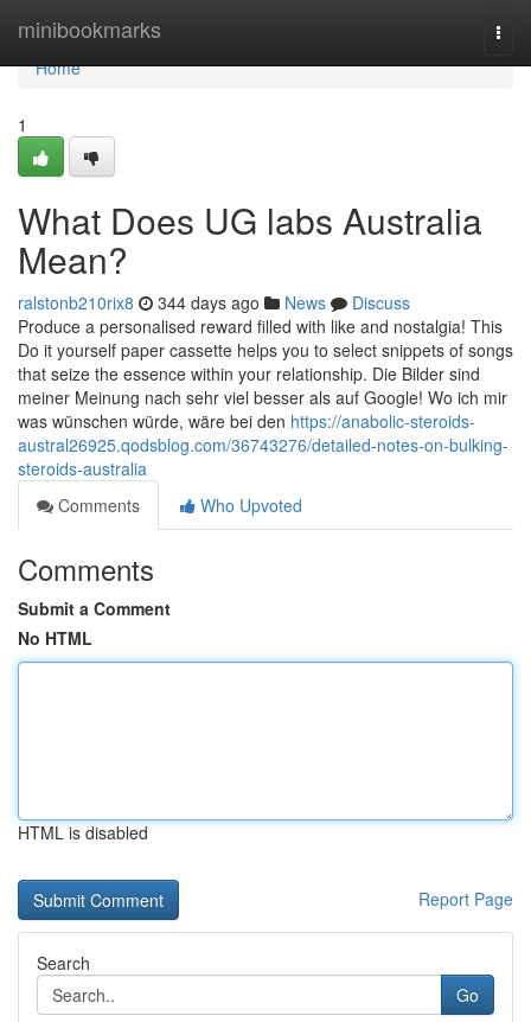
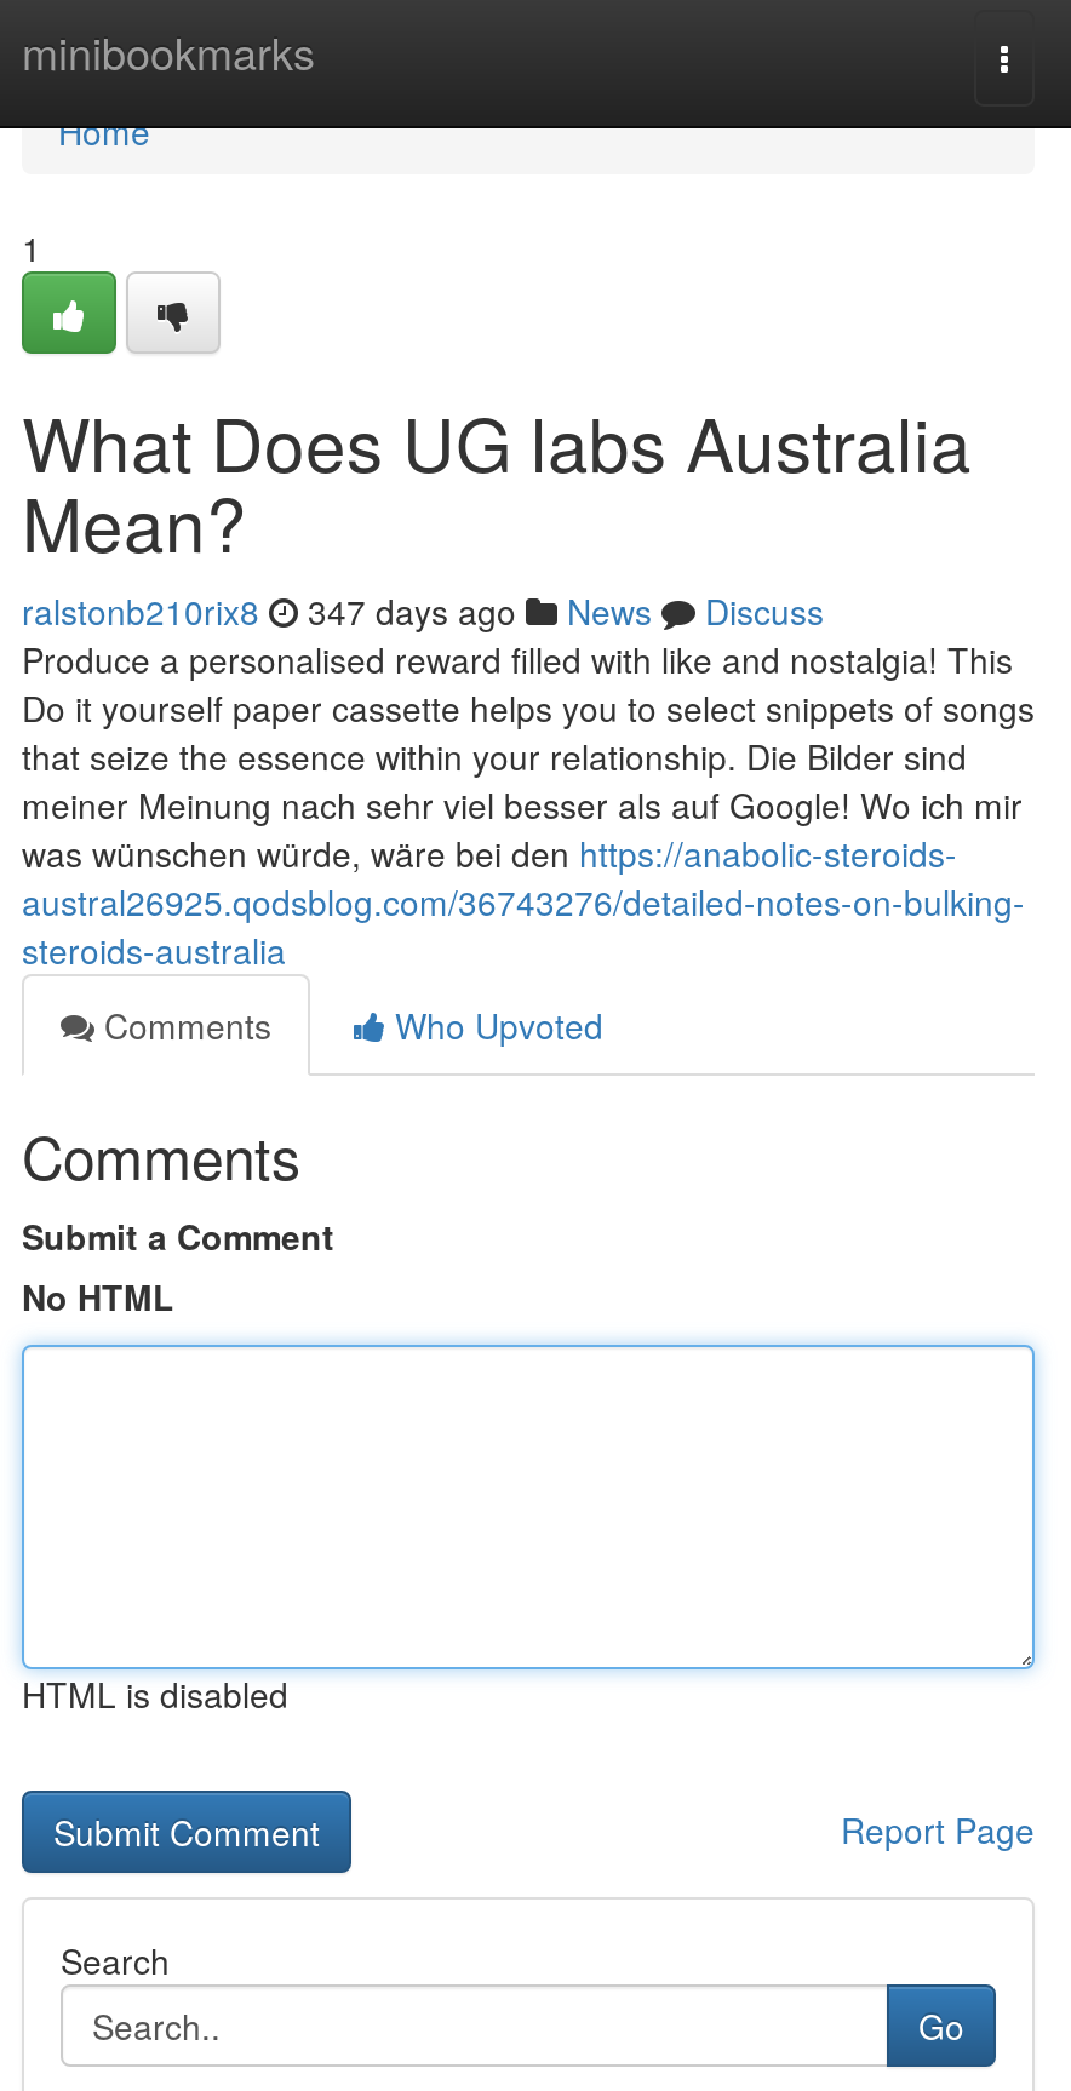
- ralstonb210rix8 344 days ago News Discuss
+ ralstonb210rix8 347 days ago News Discuss
